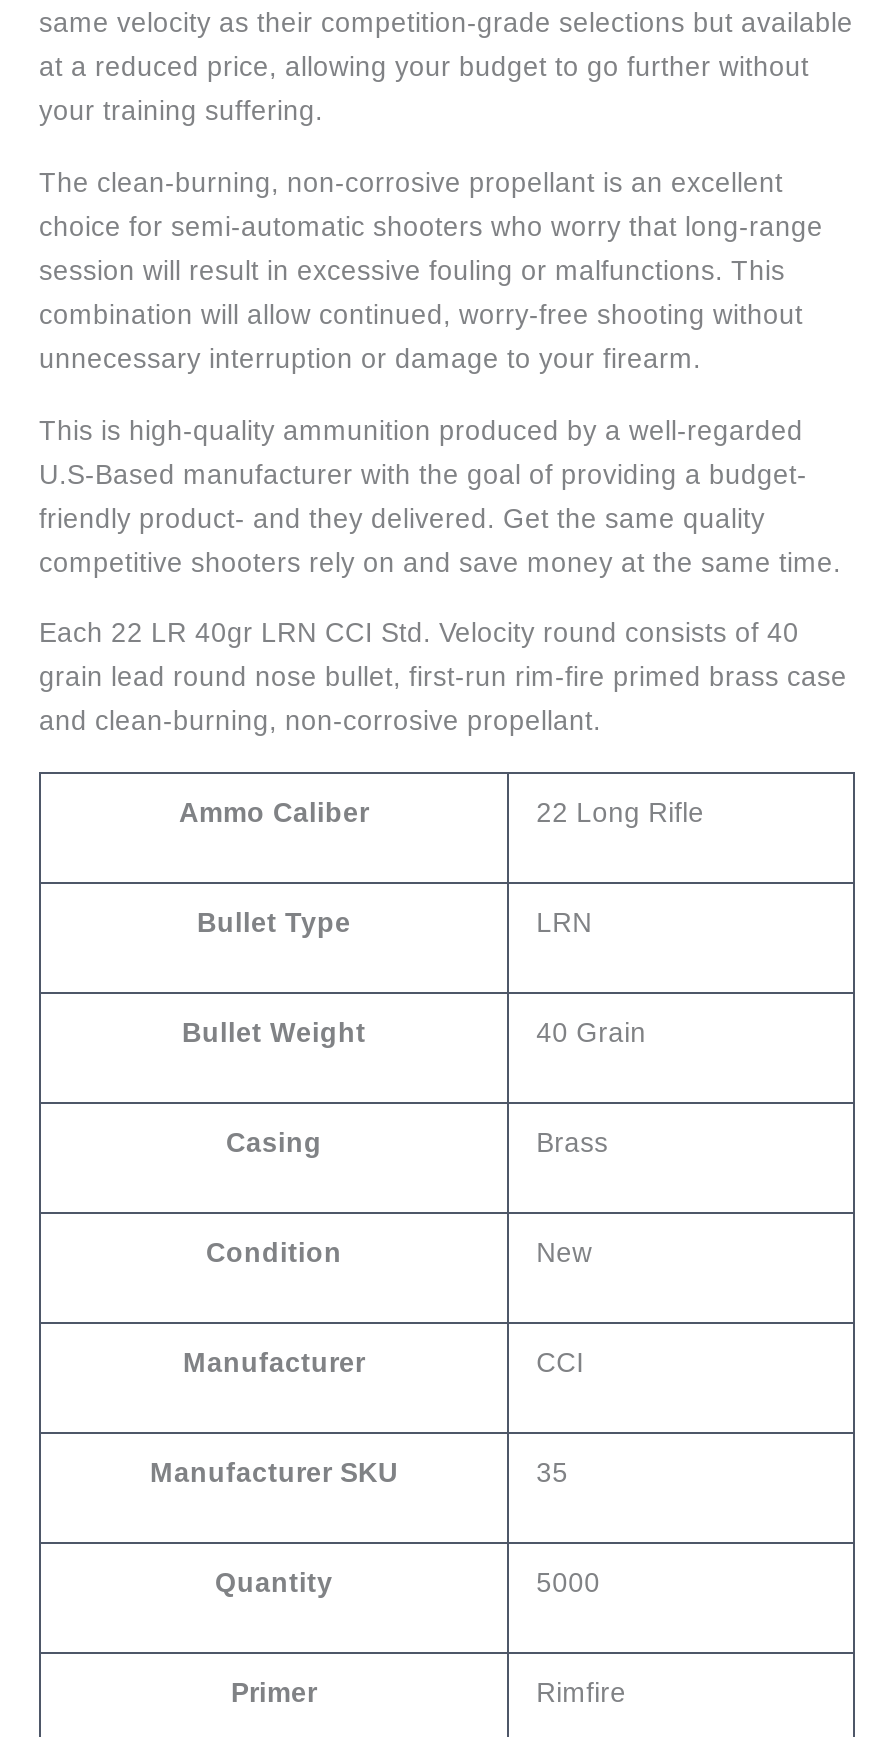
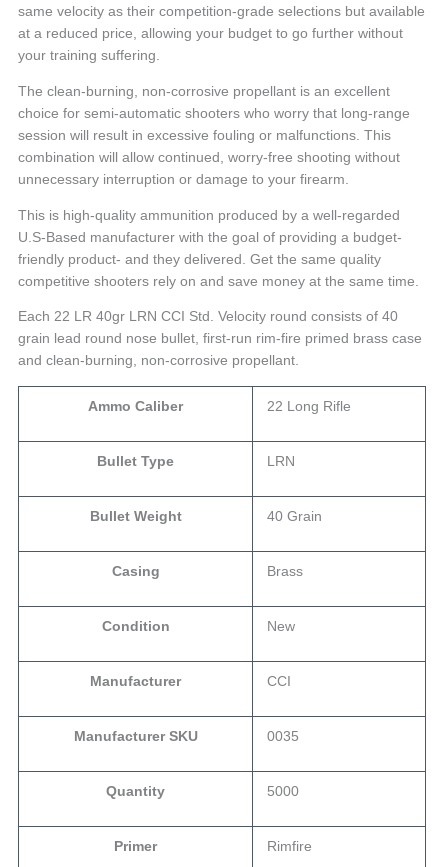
- 35
+ 0035
